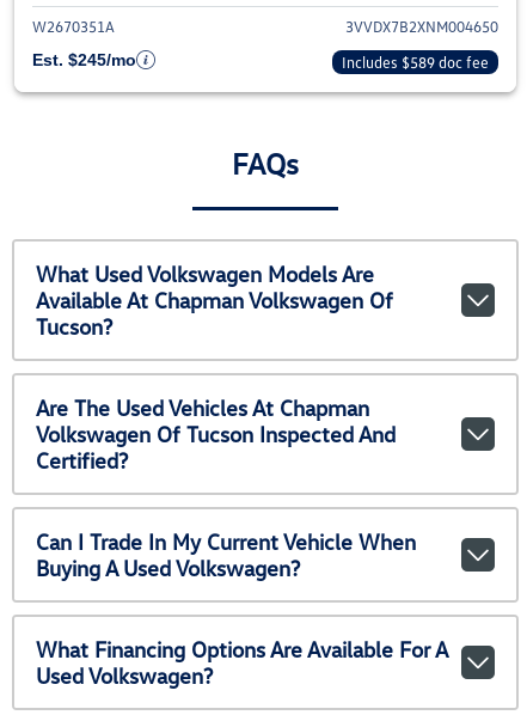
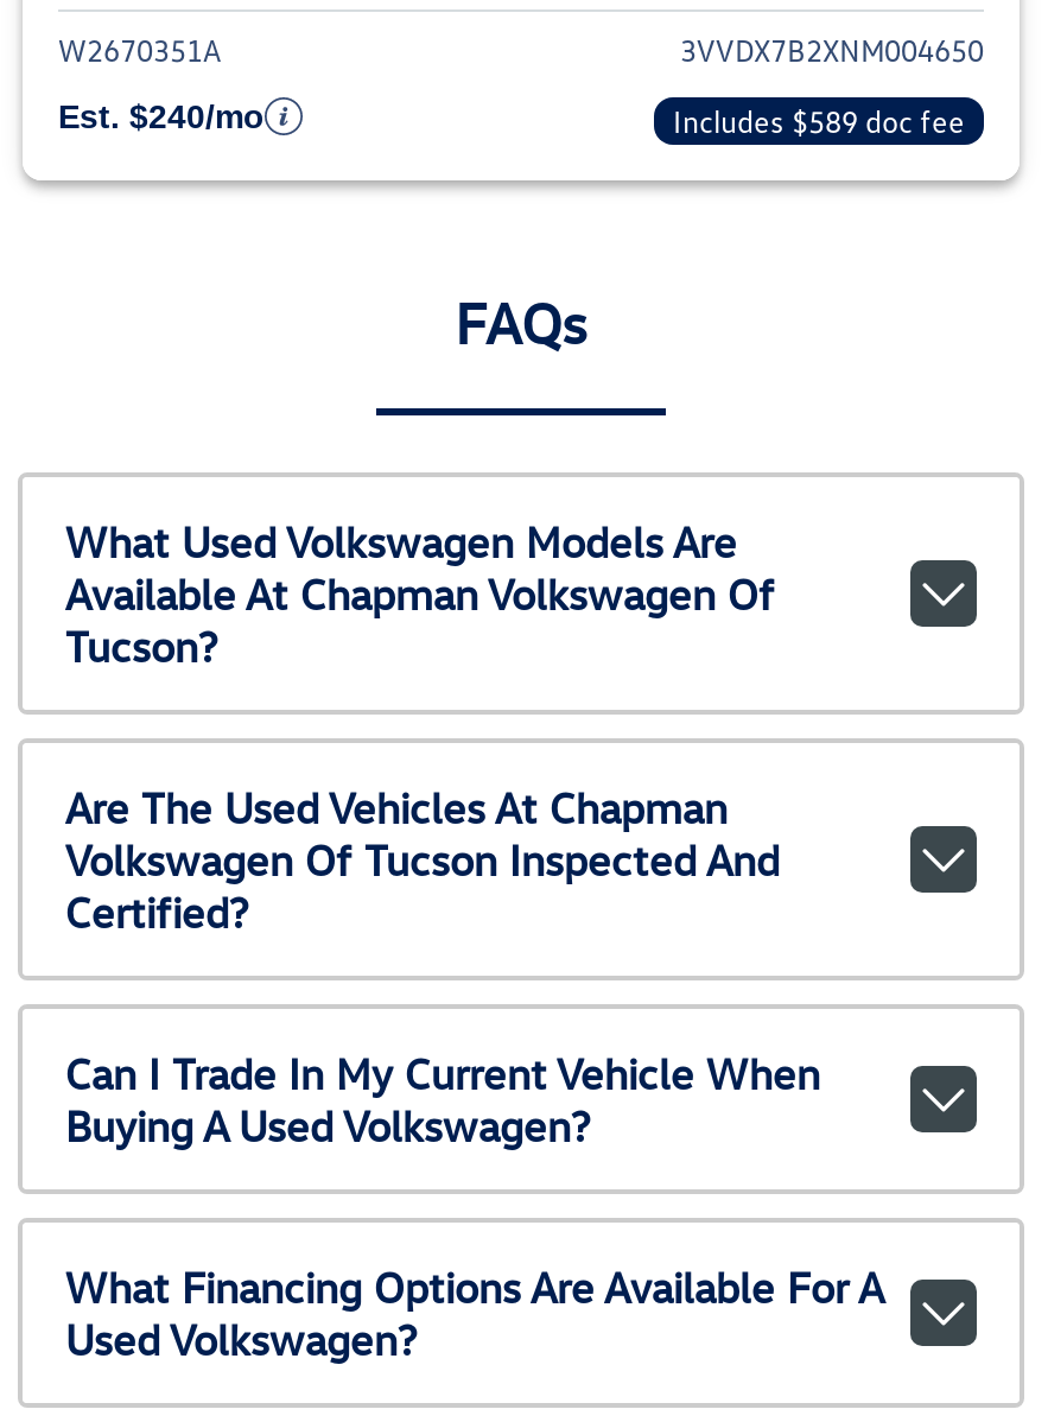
- Est. $245/mo
+ Est. $240/mo
